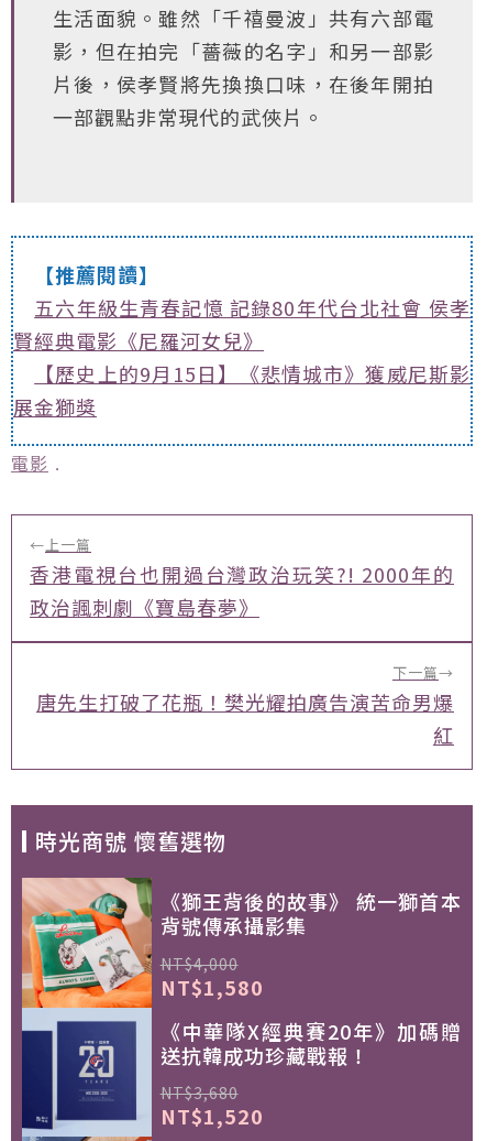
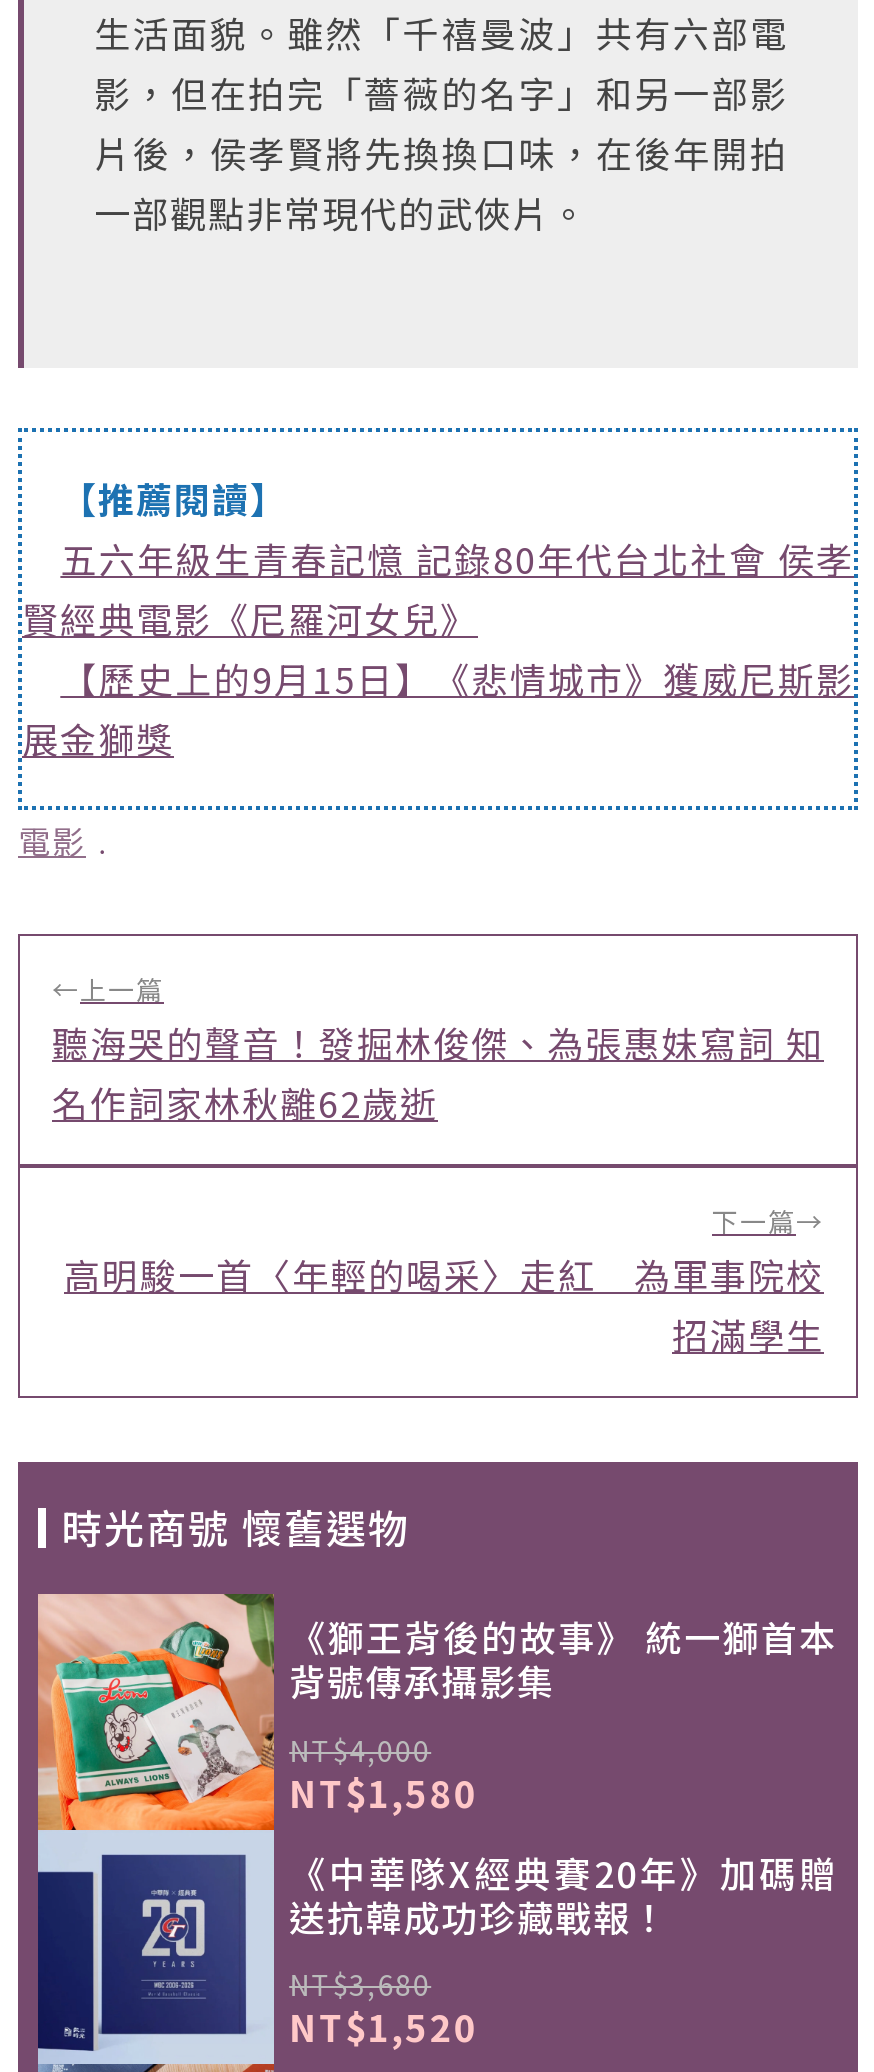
- 香港電視台也開過台灣政治玩笑?! 2000年的
- 政治諷刺劇《寶島春夢》
+ 聽海哭的聲音！發掘林俊傑、為張惠妹寫詞 知
+ 名作詞家林秋離62歲逝

- 唐先生打破了花瓶！樊光耀拍廣告演苦命男爆
- 紅
+ 高明駿一首〈年輕的喝采〉走紅 為軍事院校
+ 招滿學生
